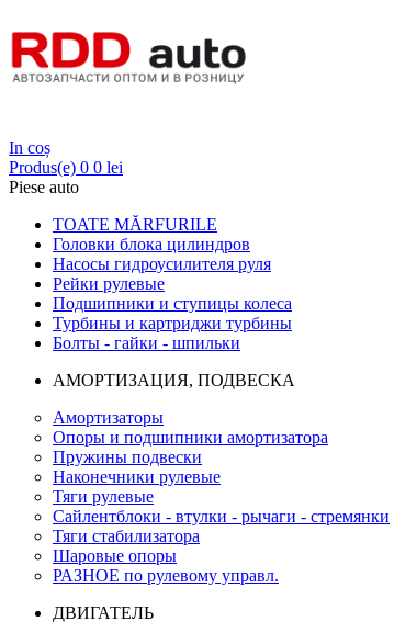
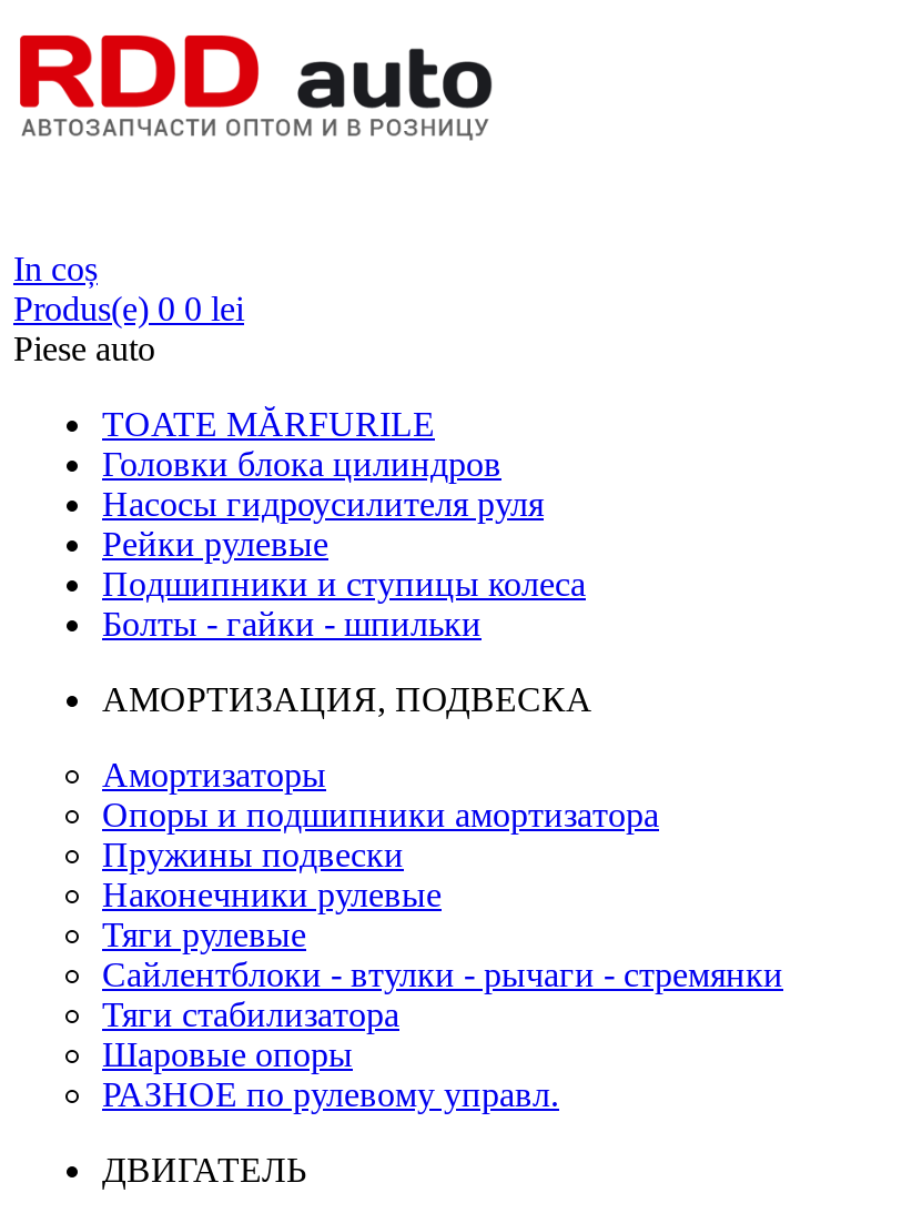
- Турбины и картриджи турбины
